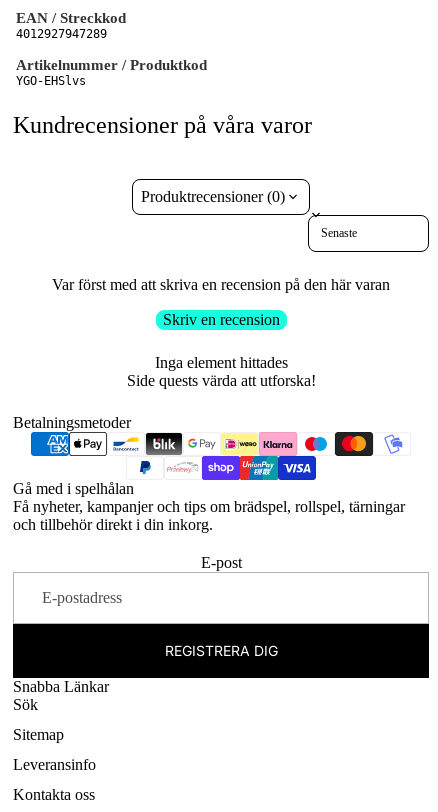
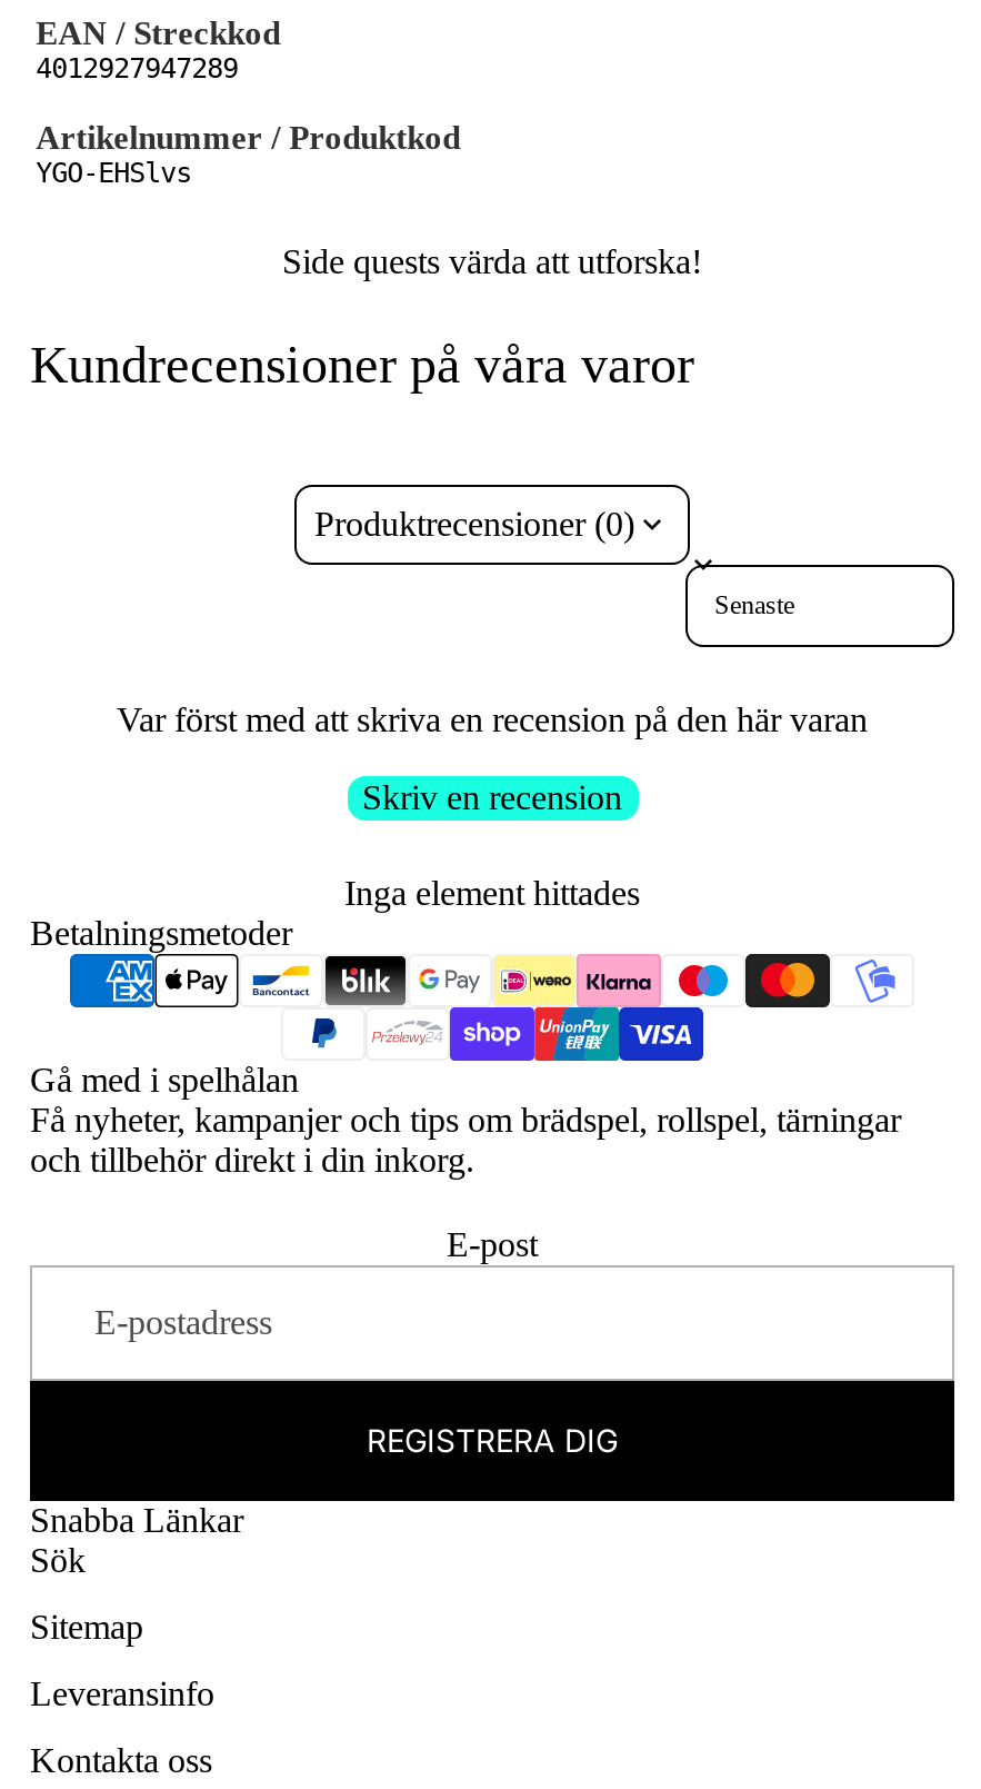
moved down: Kundrecensioner på våra varor | Produktrecensioner (0) | Var först med att skriva en recension på den här varan | Skriv en recension | Inga element hittades

moved up: Side quests värda att utforska!
